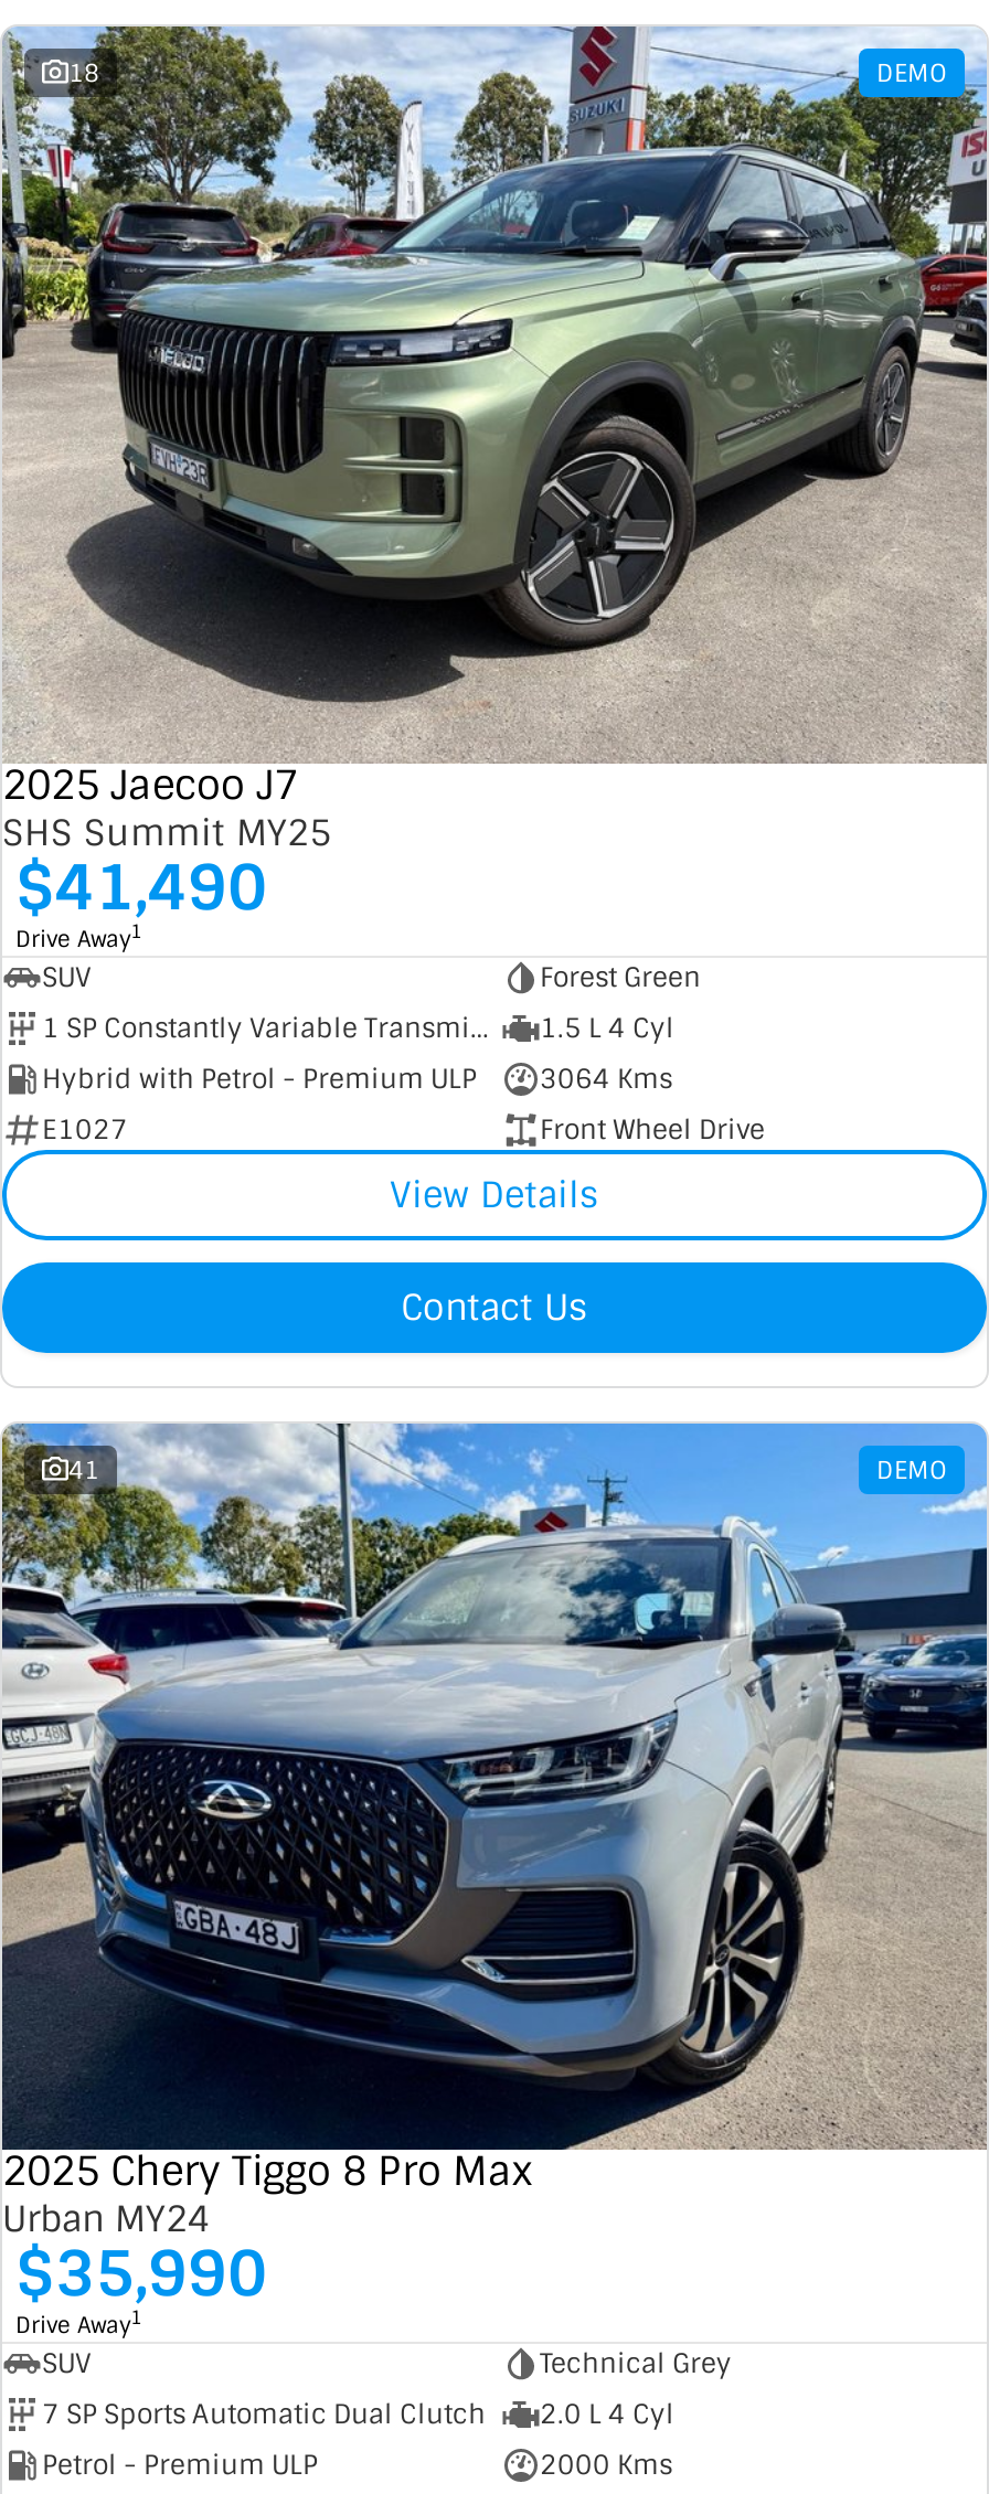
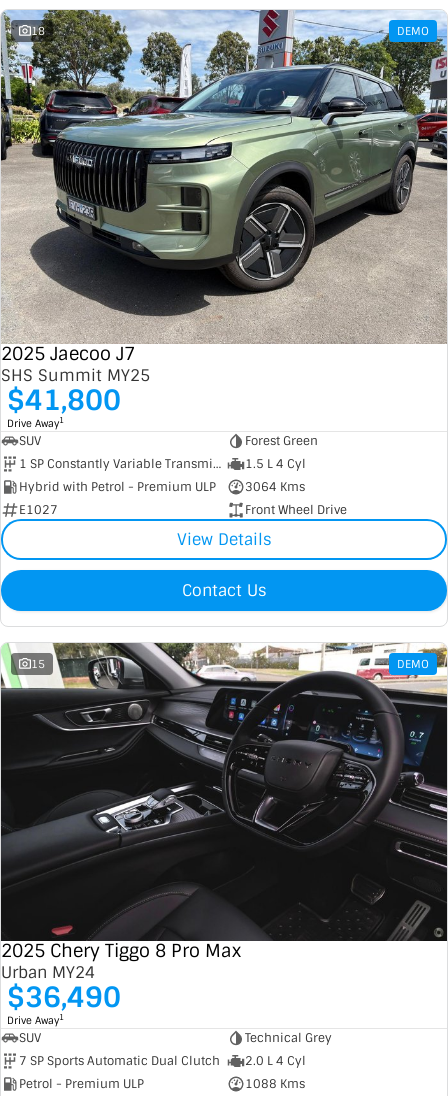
- $41,490
+ $41,800

- [image]
- 41
+ [image]
+ 15

- $35,990
+ $36,490

- 2000 Kms
+ 1088 Kms
